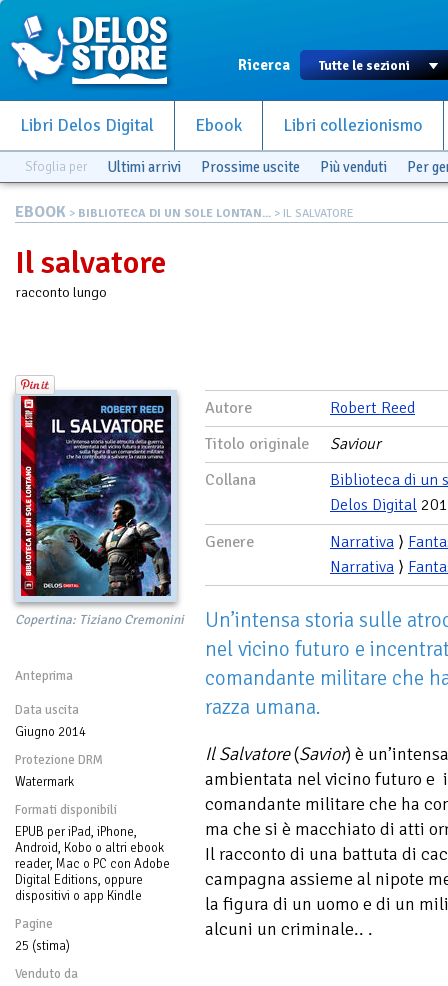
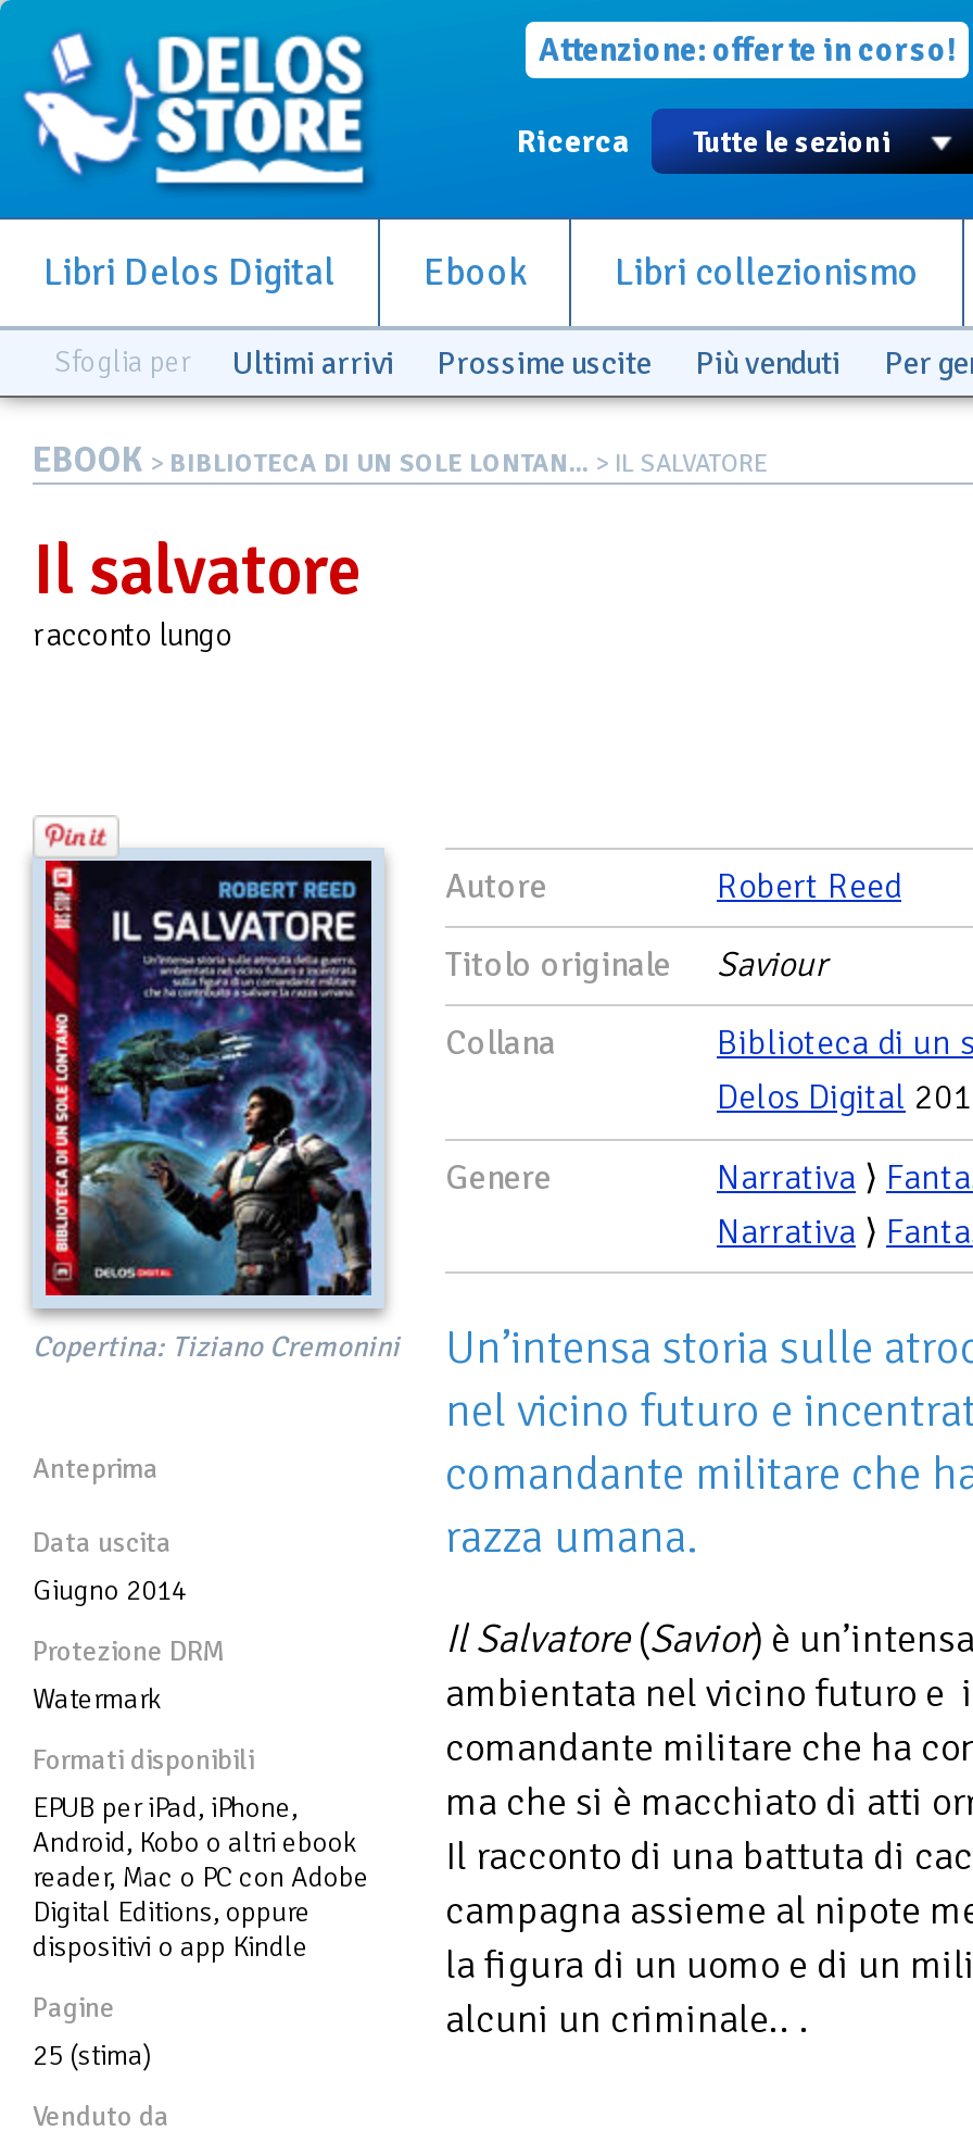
+ Attenzione: offerte in corso!
